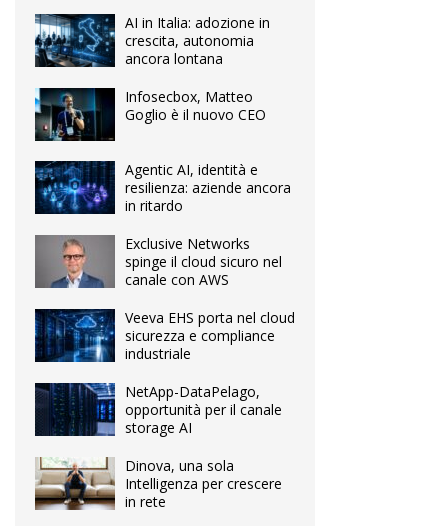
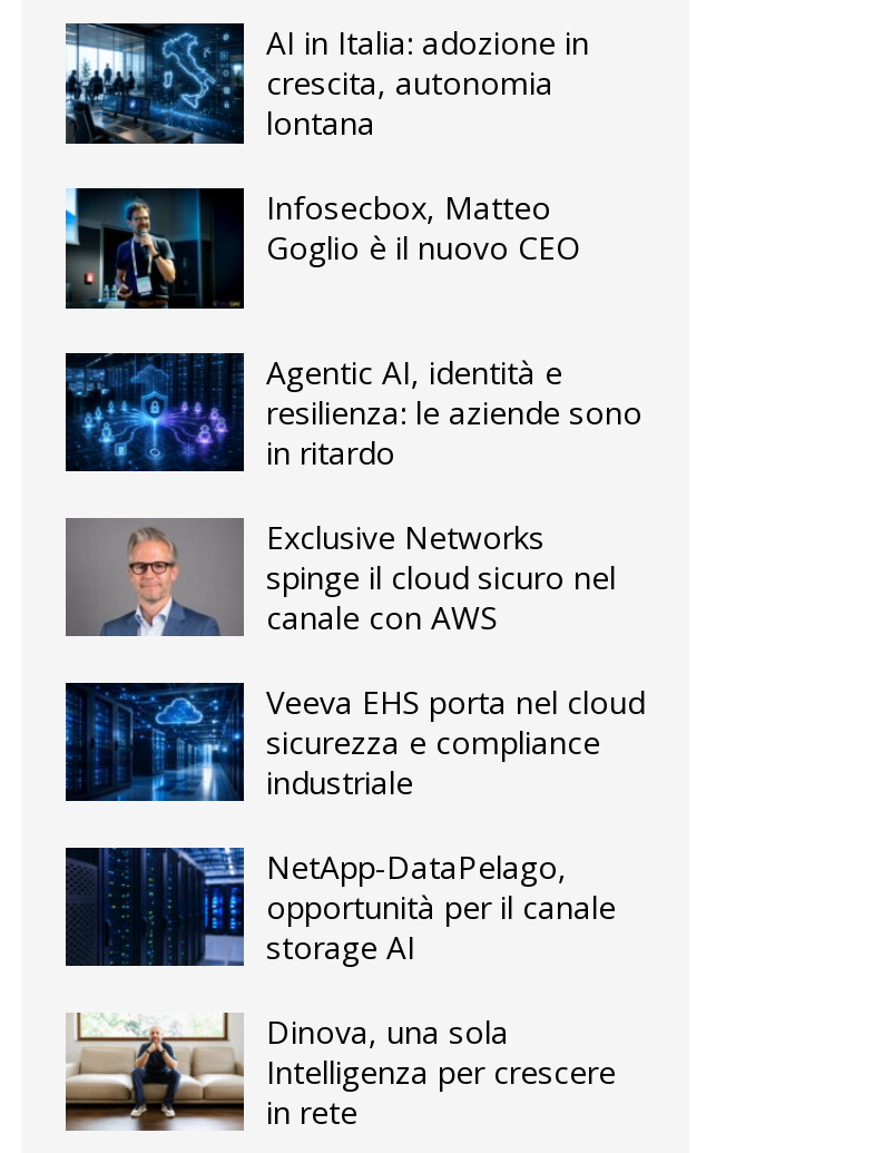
- ancora lontana
+ lontana

- resilienza: aziende ancora
+ resilienza: le aziende sono
